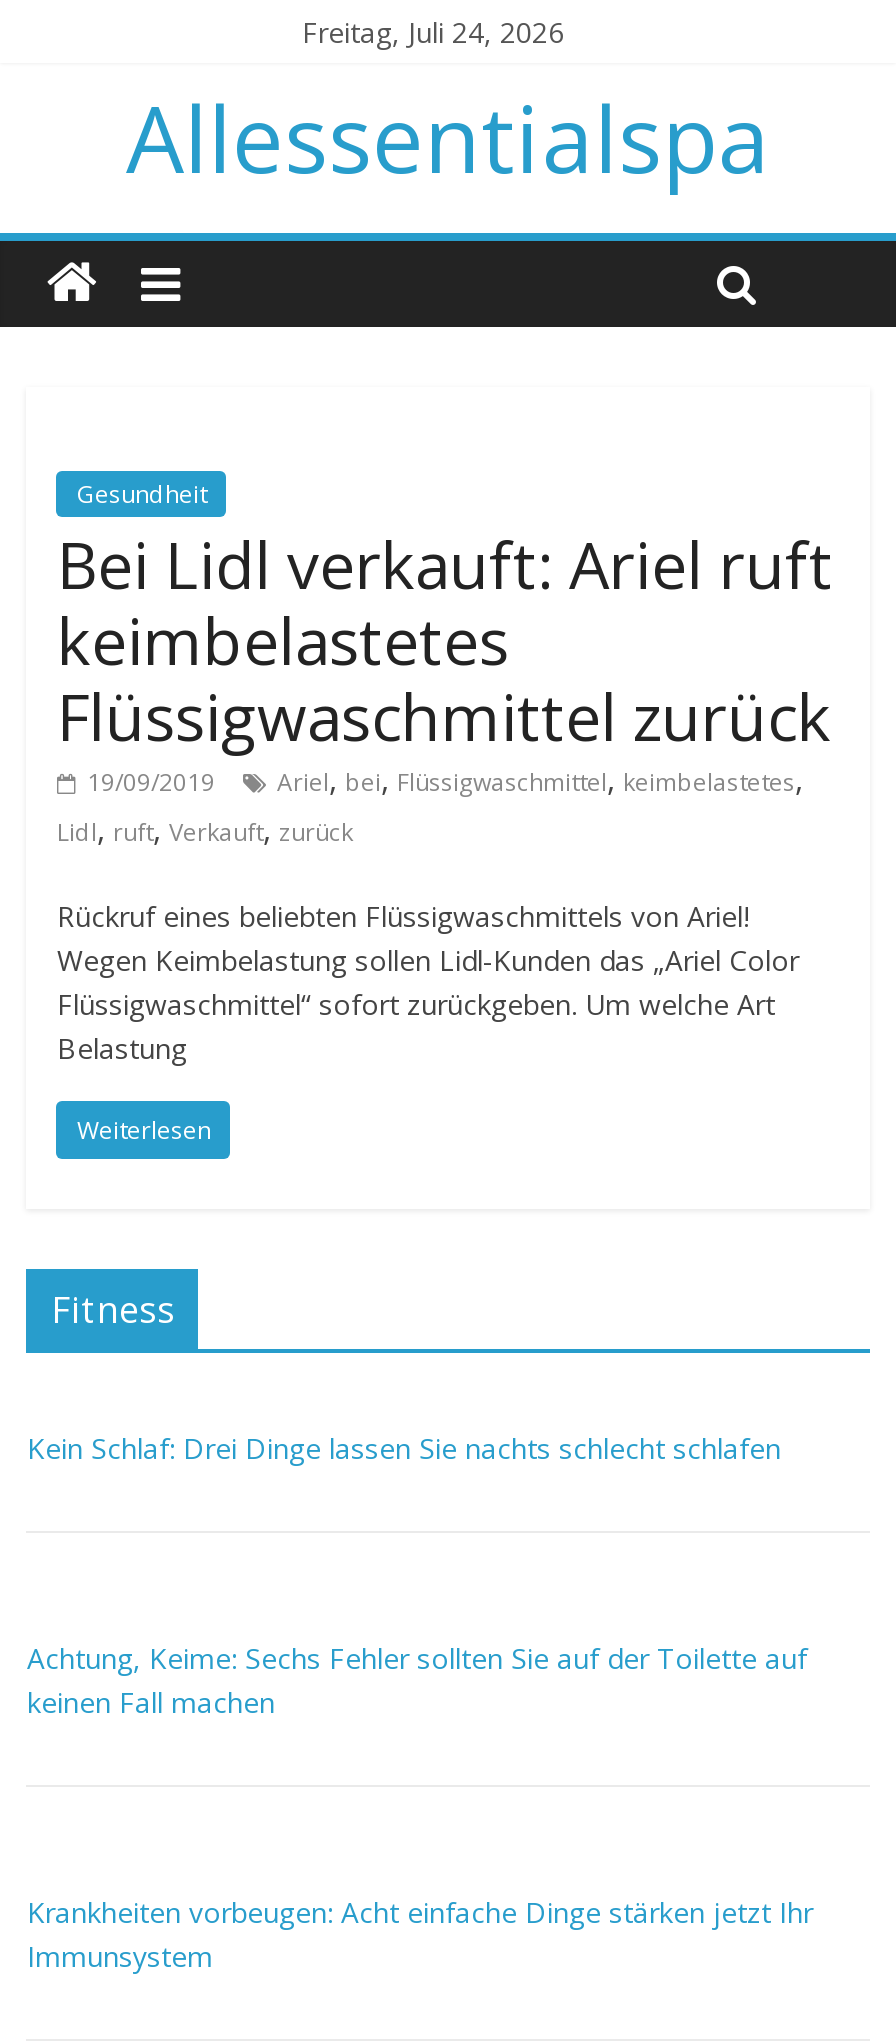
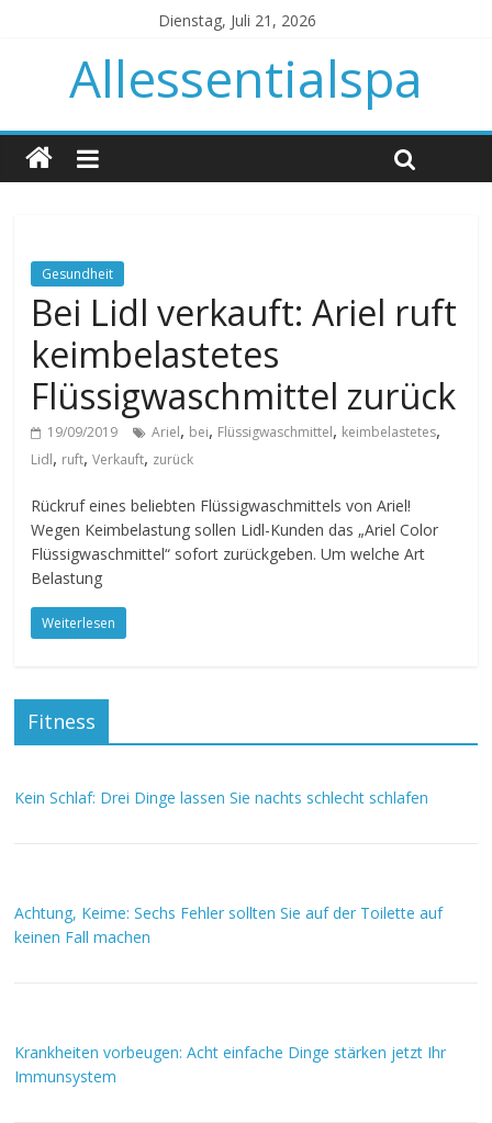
- Freitag, Juli 24, 2026
+ Dienstag, Juli 21, 2026
